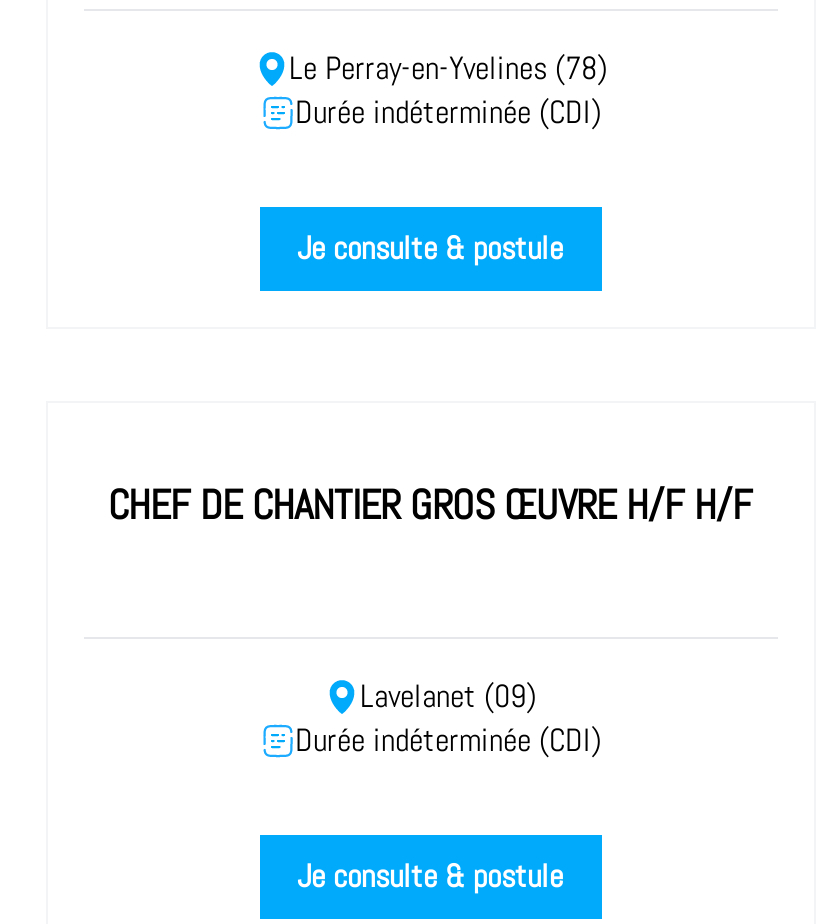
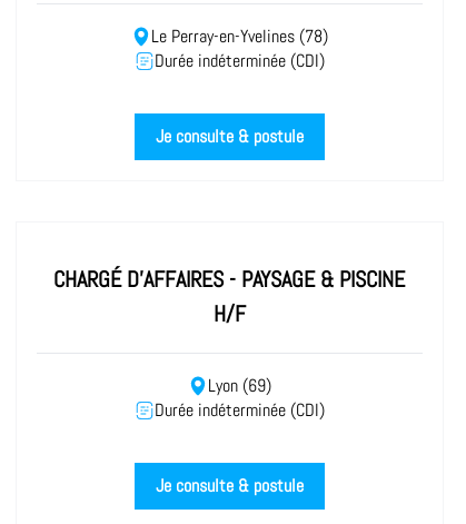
- CHEF DE CHANTIER GROS ŒUVRE H/F H/F
+ CHARGÉ D'AFFAIRES - PAYSAGE & PISCINE
+ H/F

- Lavelanet (09)
+ Lyon (69)
